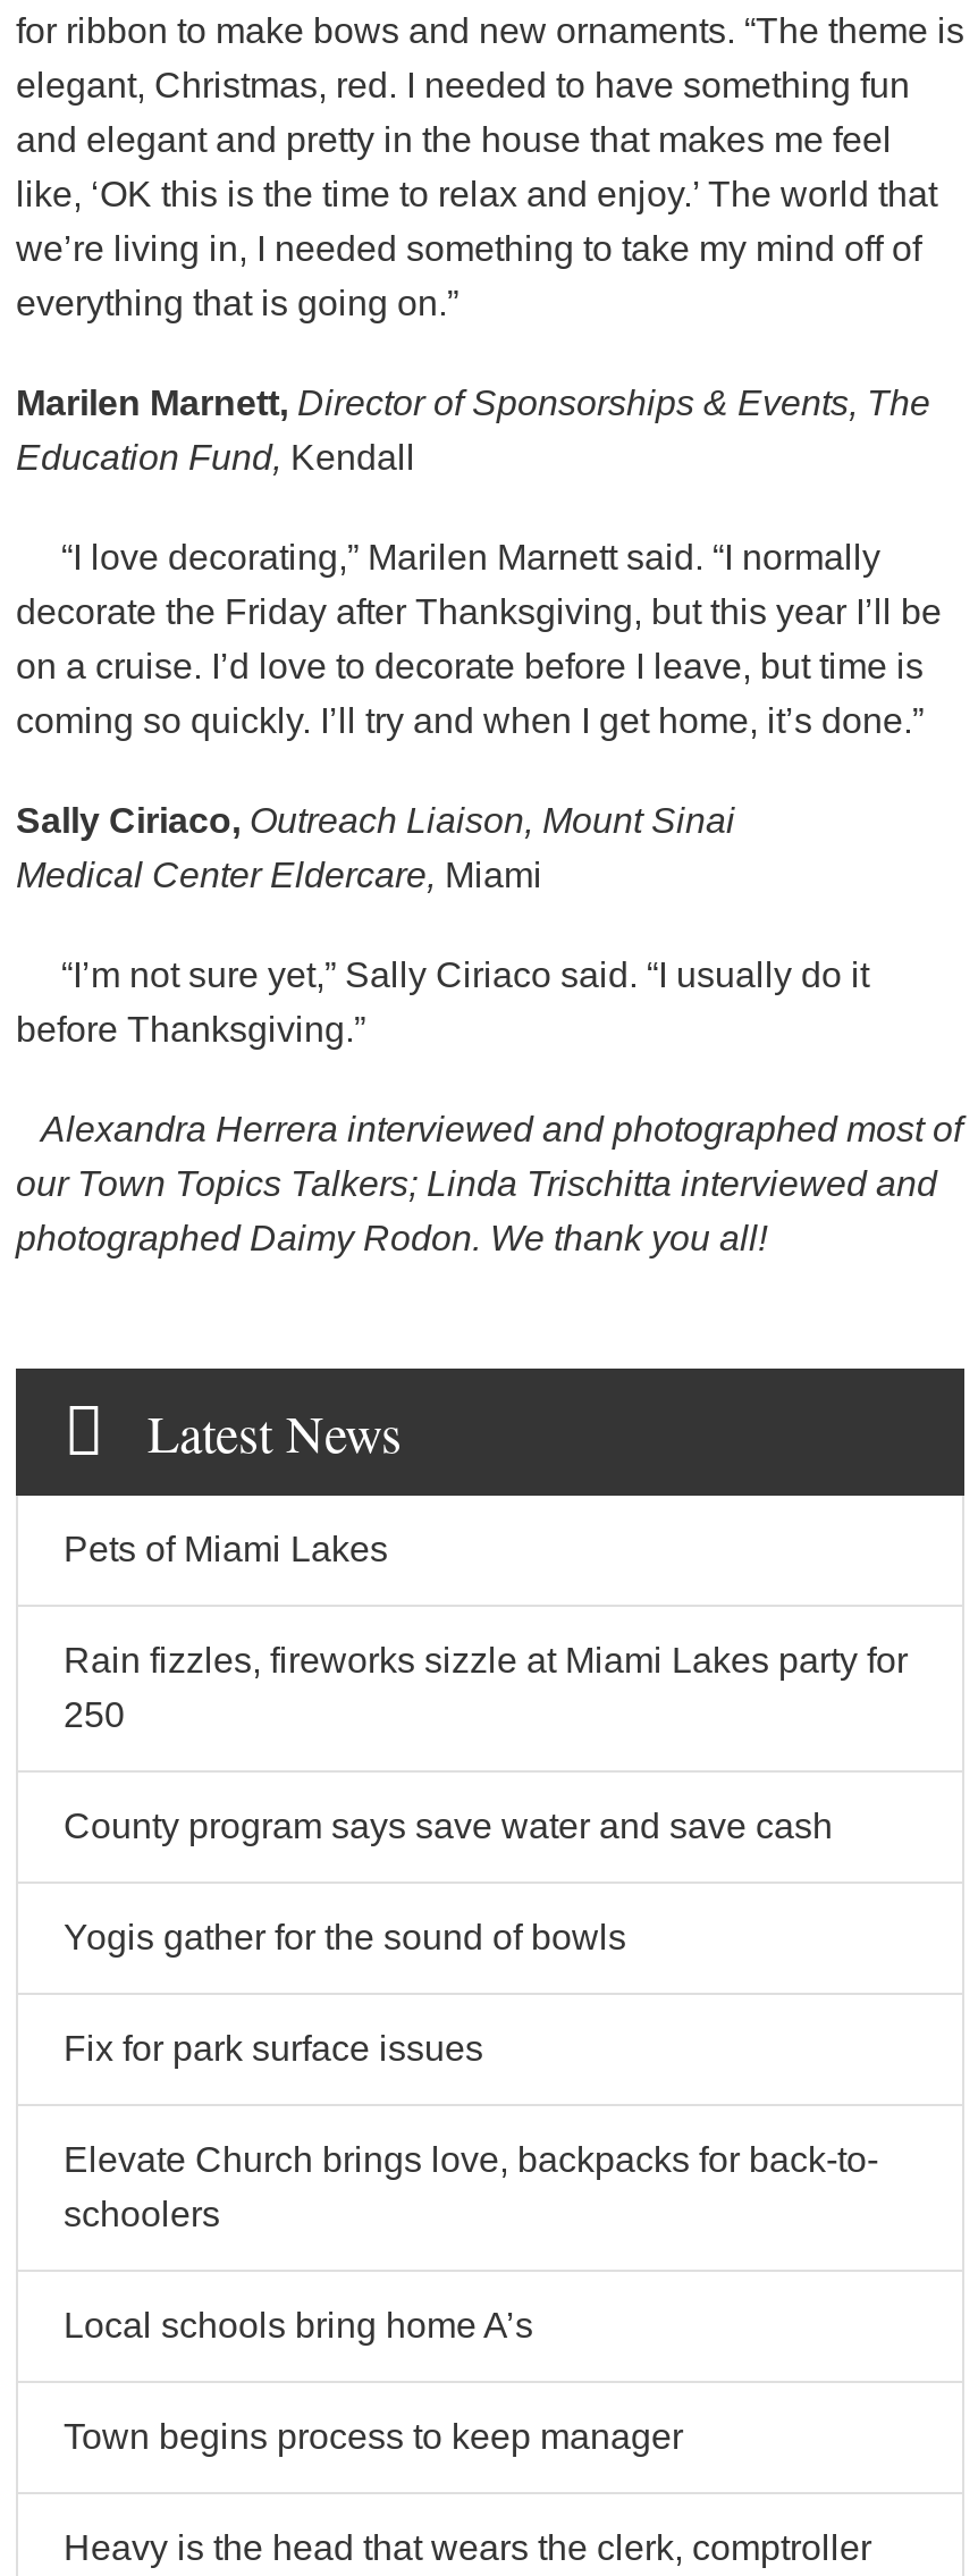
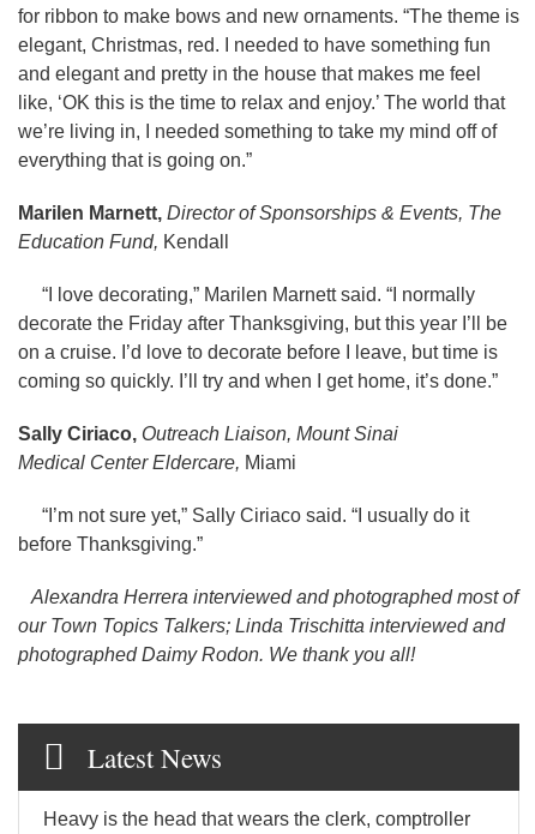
- Pets of Miami Lakes
- Rain fizzles, fireworks sizzle at Miami Lakes party for
- 250
- County program says save water and save cash
- Yogis gather for the sound of bowls
- Fix for park surface issues
- Elevate Church brings love, backpacks for back-to-
- schoolers
- Local schools bring home A’s
- Town begins process to keep manager
